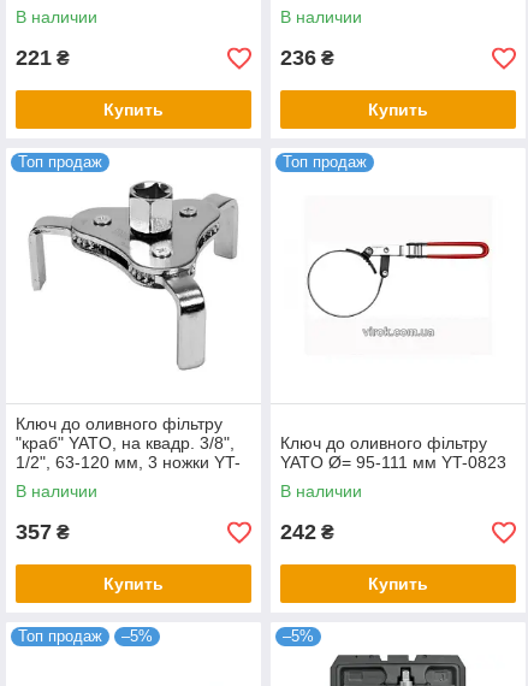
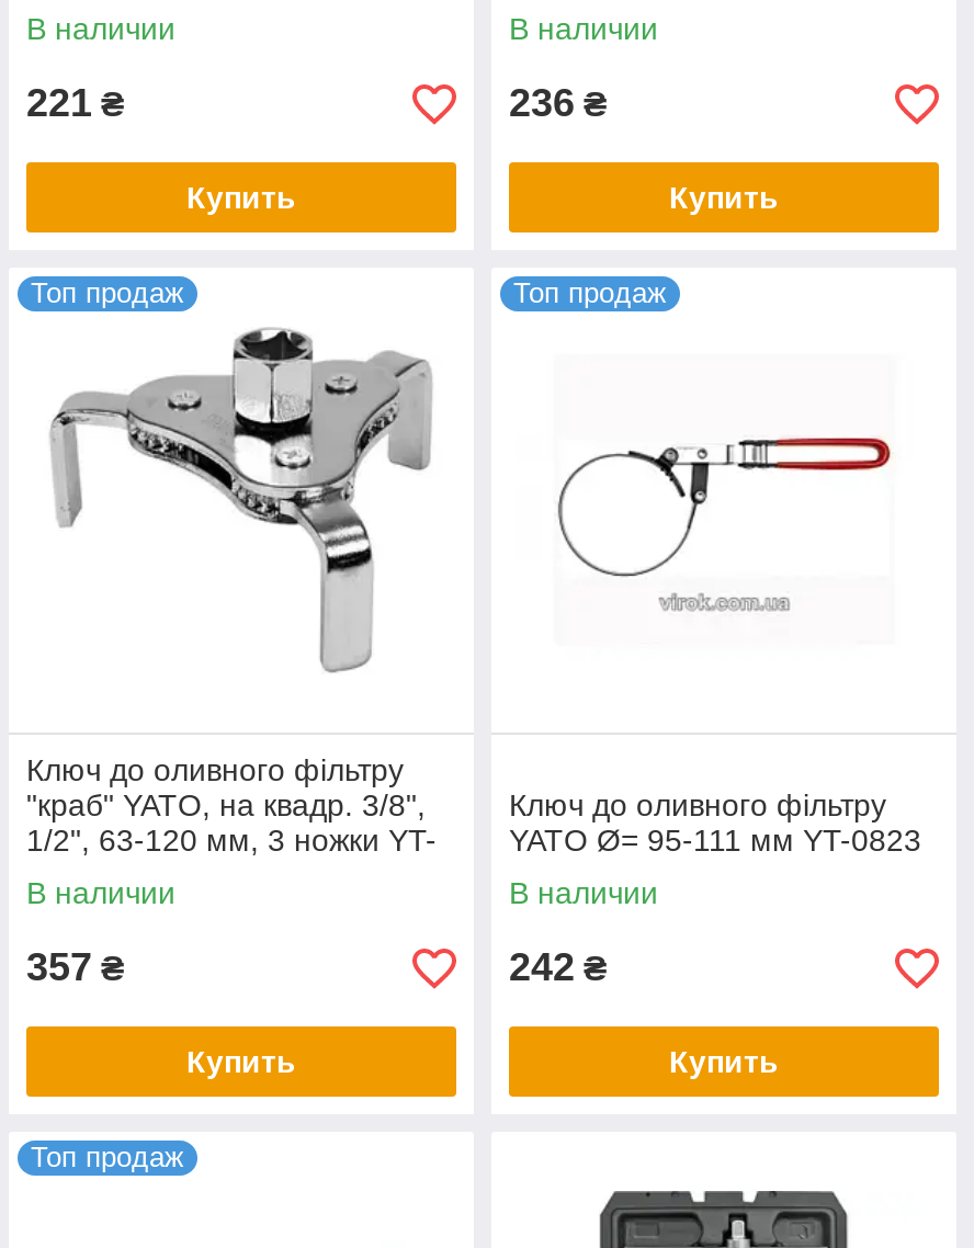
- –5%

- –5%
